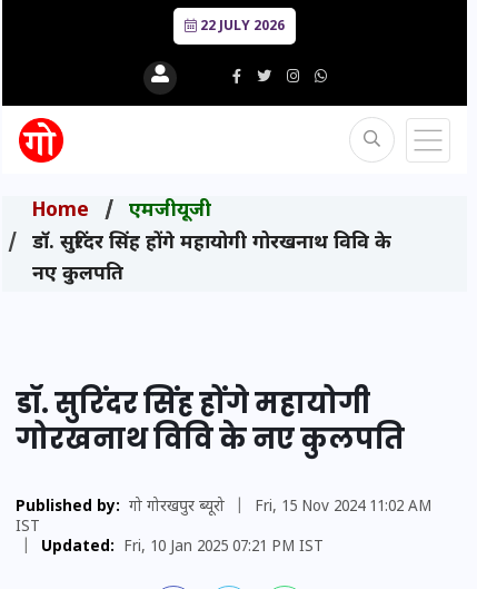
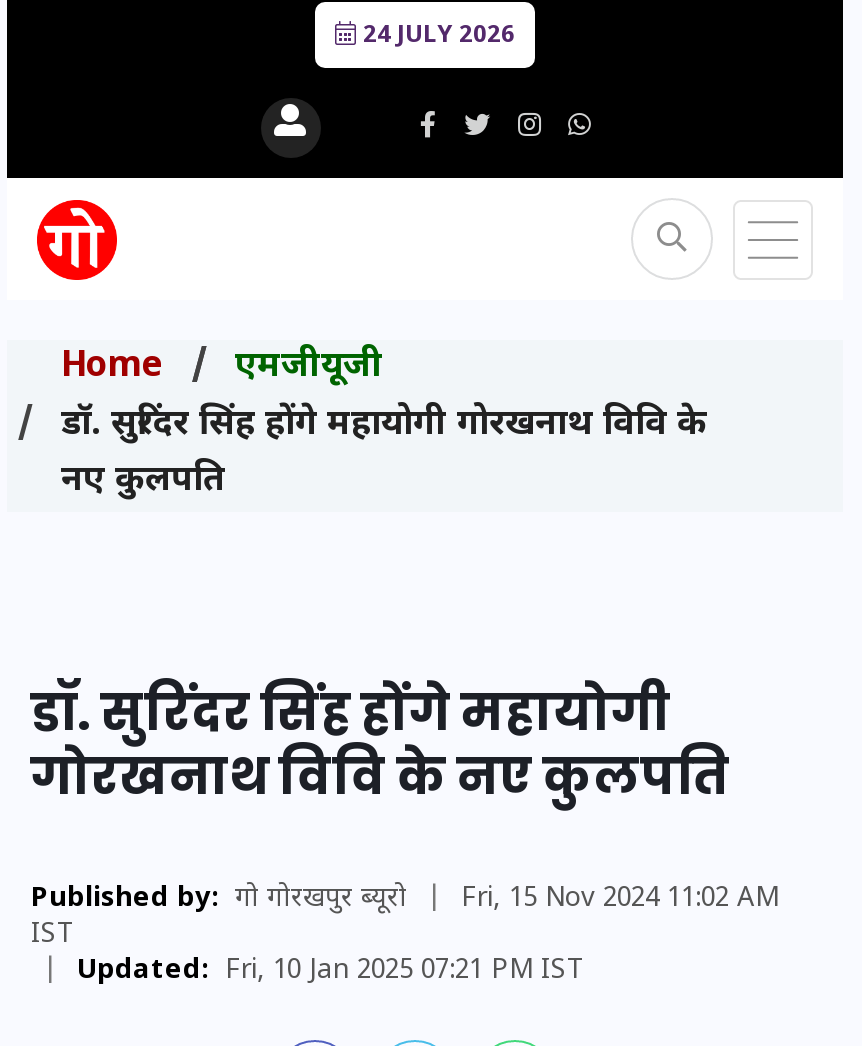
- 22 JULY 2026
+ 24 JULY 2026
